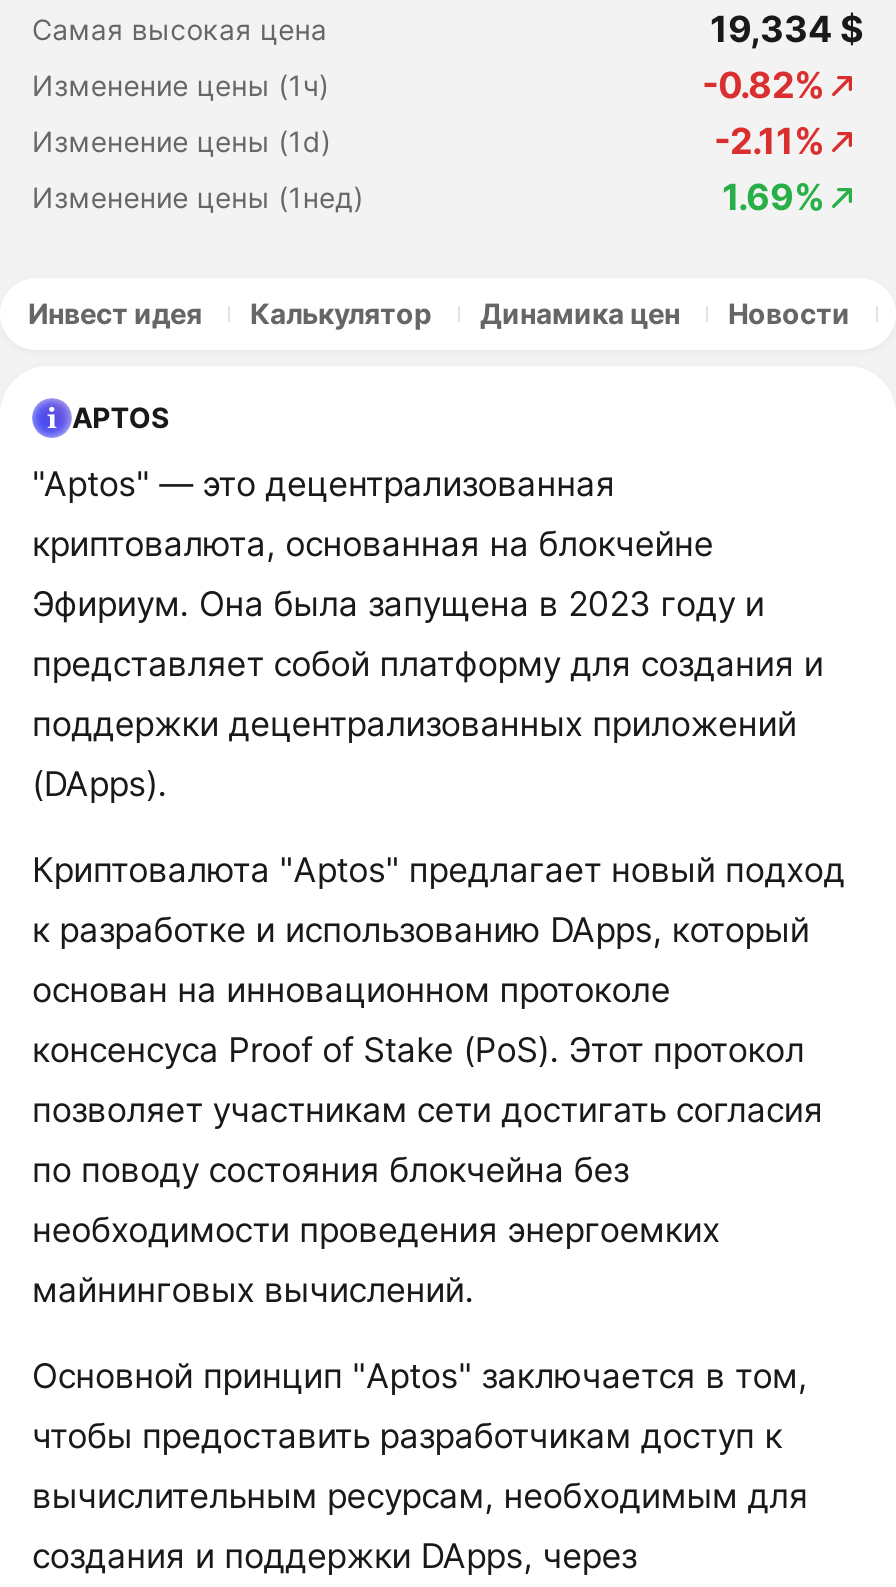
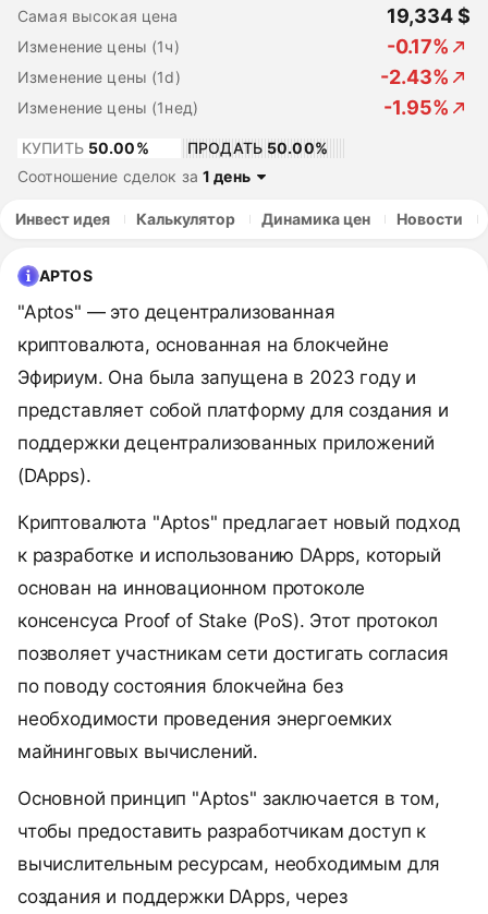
- -0.82%
+ -0.17%

- -2.11%
+ -2.43%

- 1.69%
+ -1.95%
+ КУПИТЬ 50.00%
+ ПРОДАТЬ 50.00%
+ Соотношение сделок за 1 день
